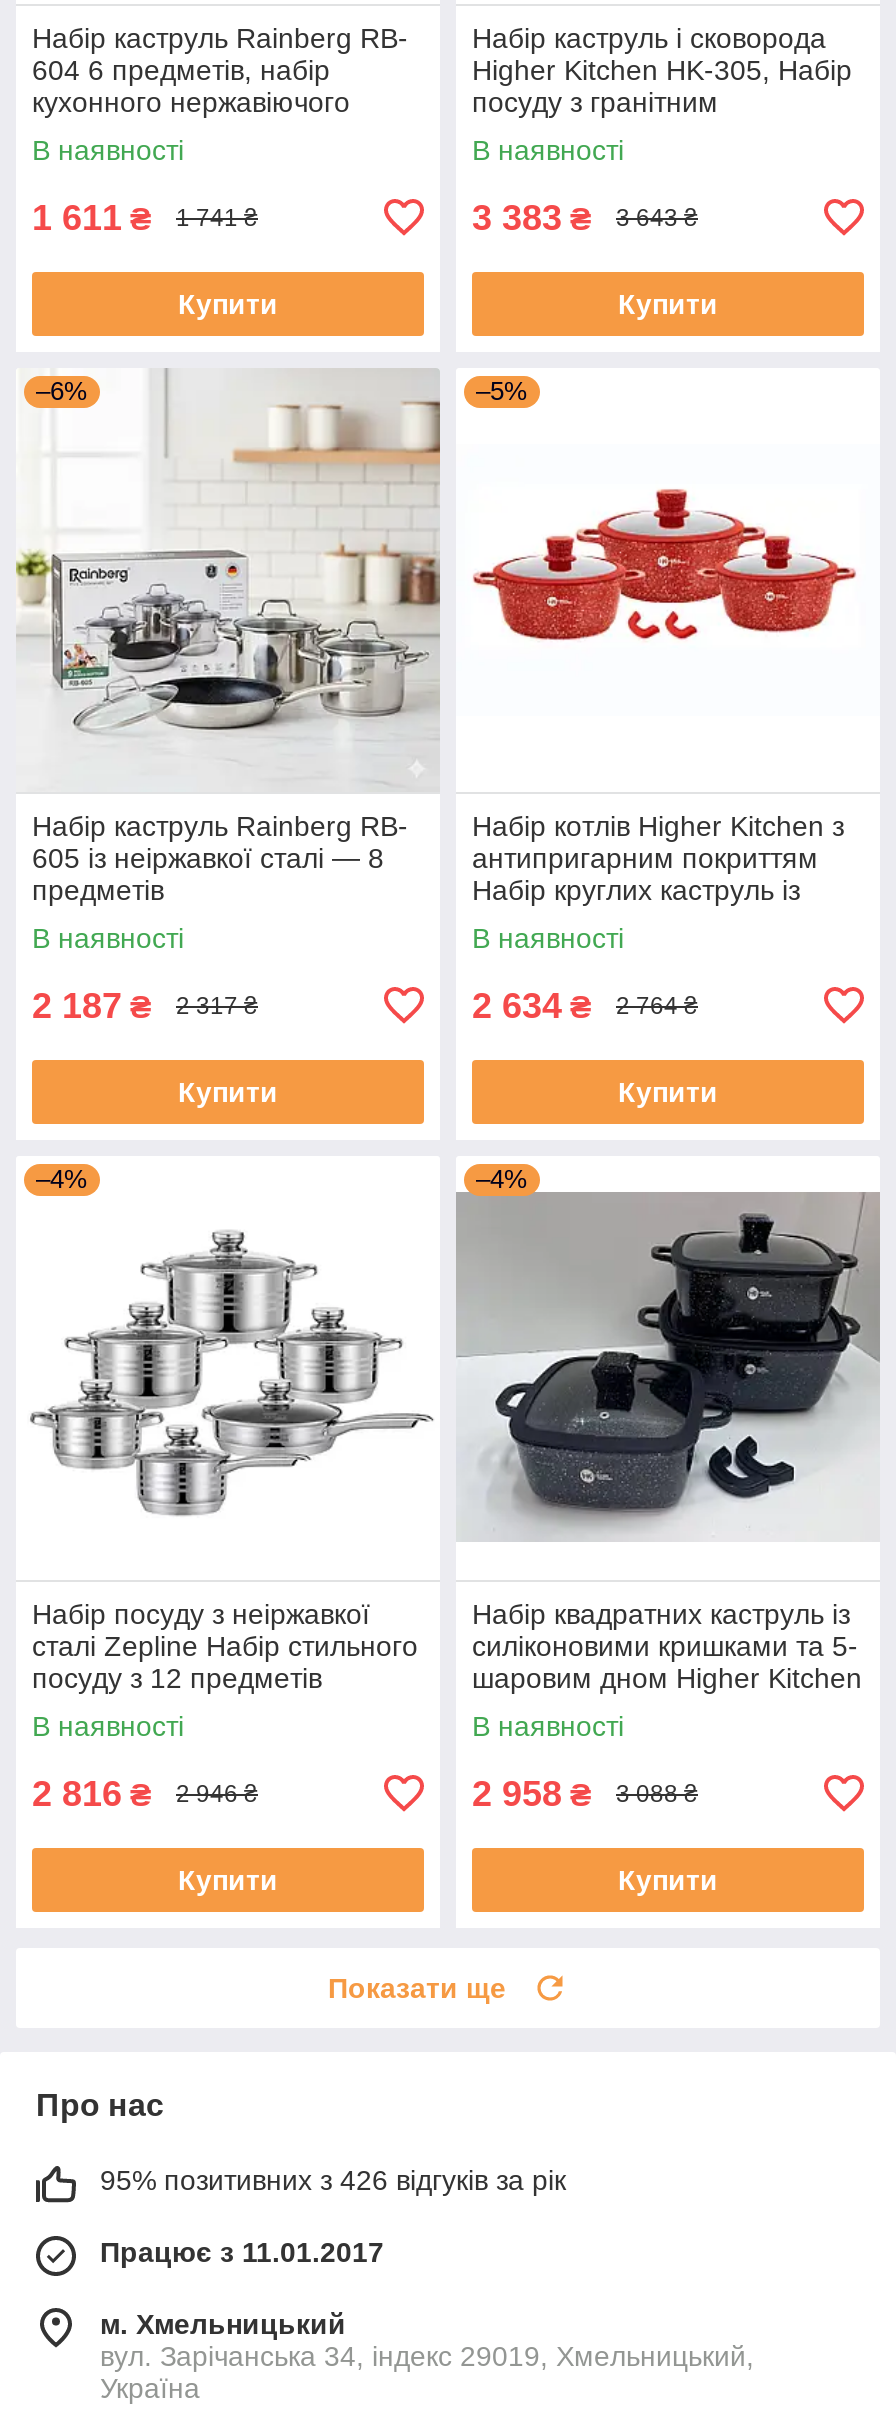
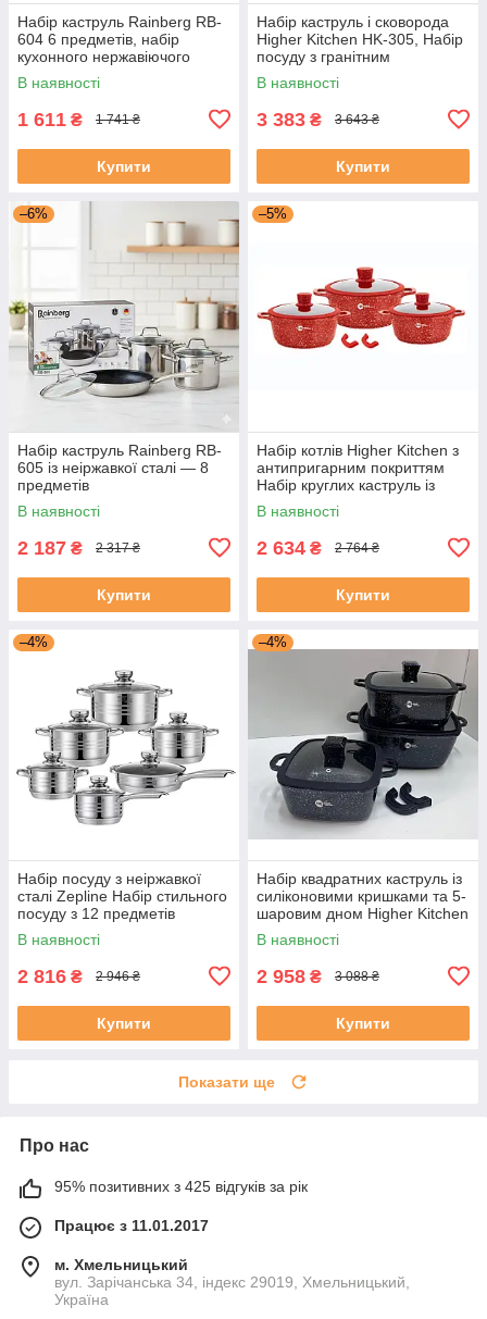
- 95% позитивних з 426 відгуків за рік
+ 95% позитивних з 425 відгуків за рік
